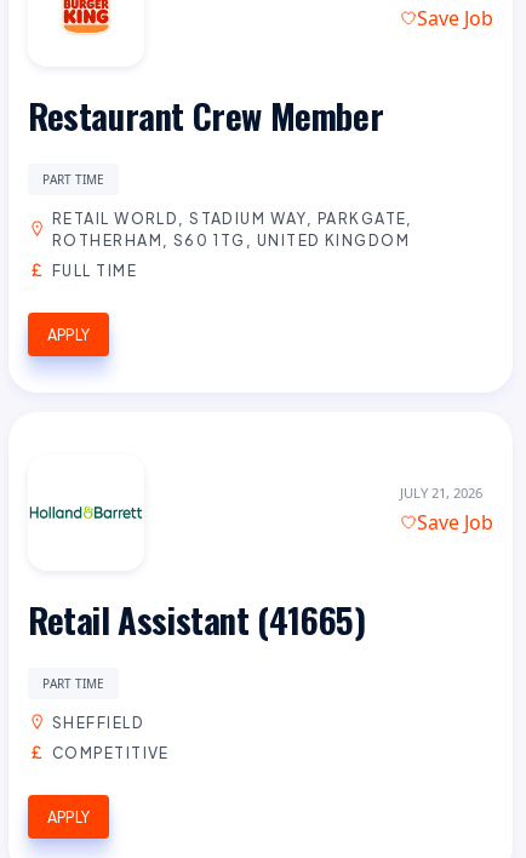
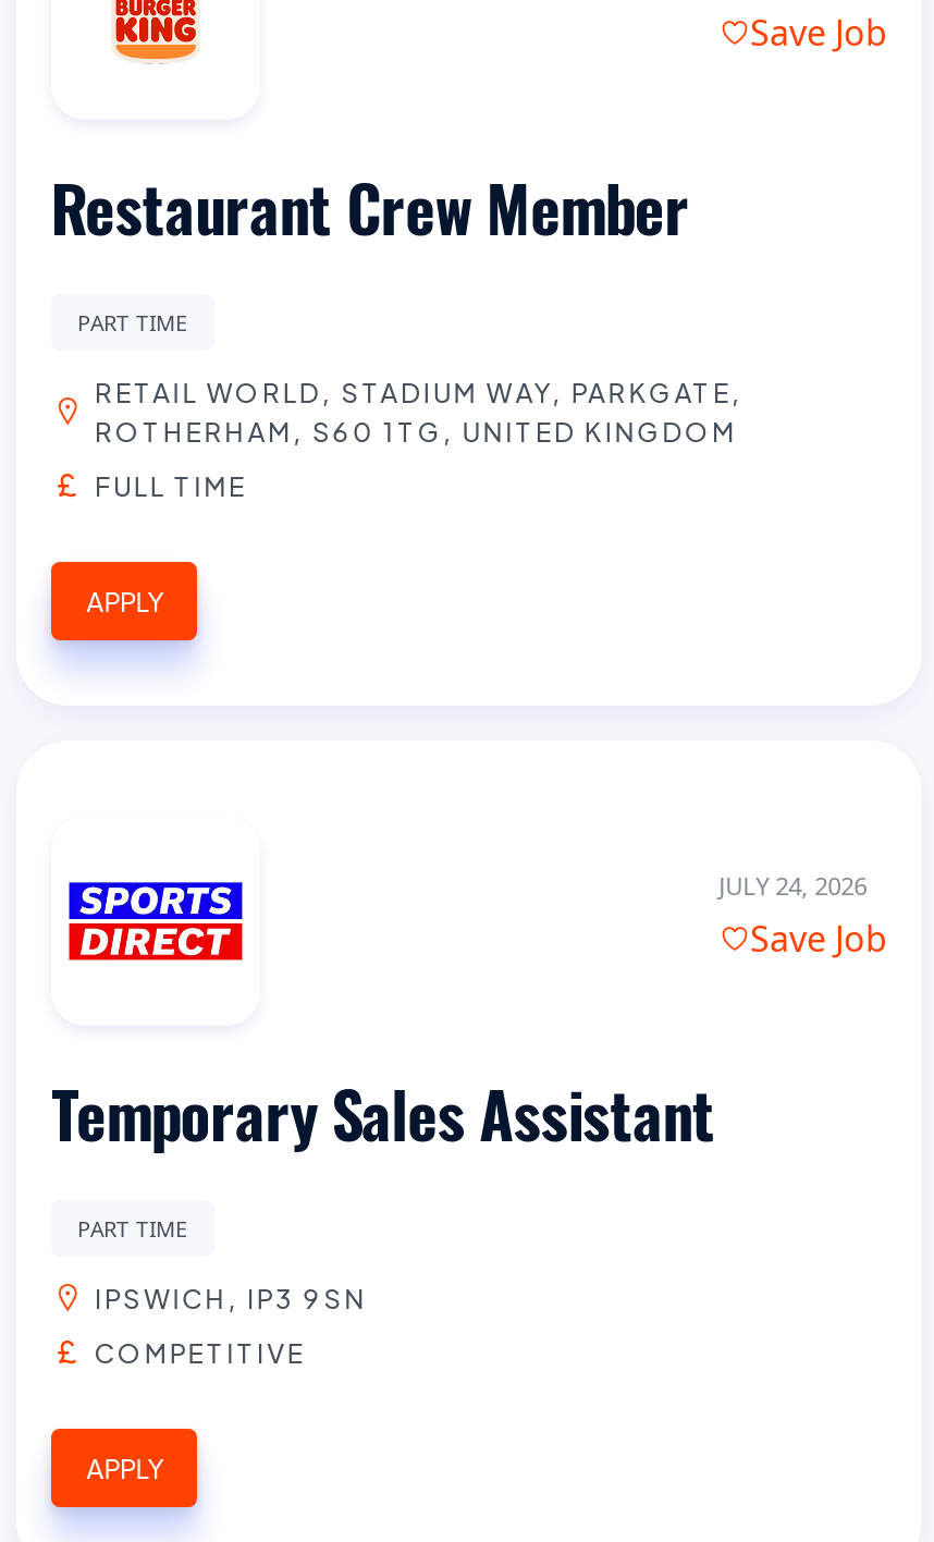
- [image]
+ [image]

- JULY 21, 2026
+ JULY 24, 2026

- Retail Assistant (41665)
+ Temporary Sales Assistant

- SHEFFIELD
+ IPSWICH, IP3 9SN
